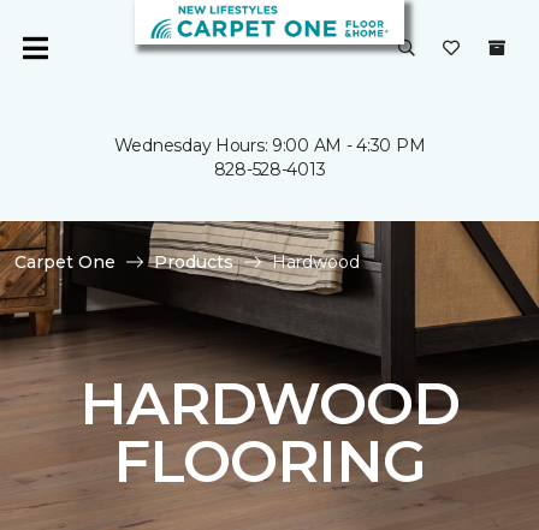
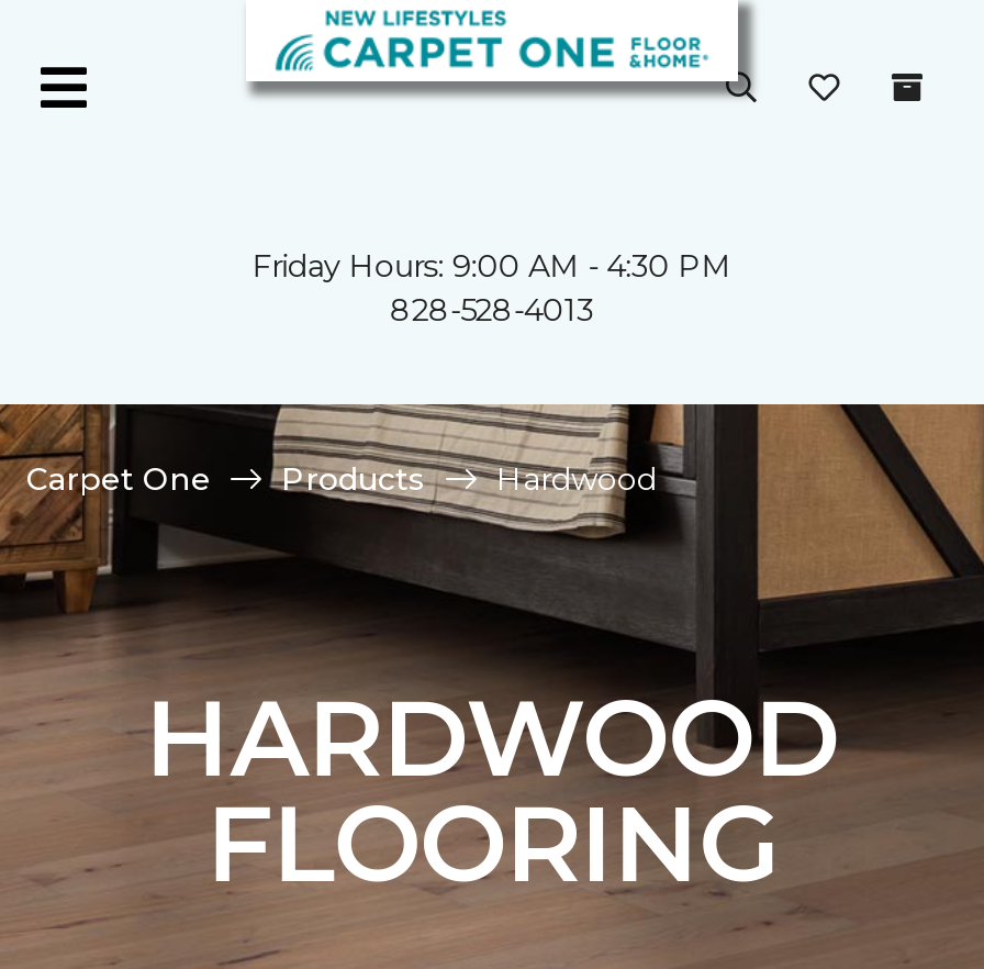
- Wednesday Hours: 9:00 AM - 4:30 PM
+ Friday Hours: 9:00 AM - 4:30 PM
